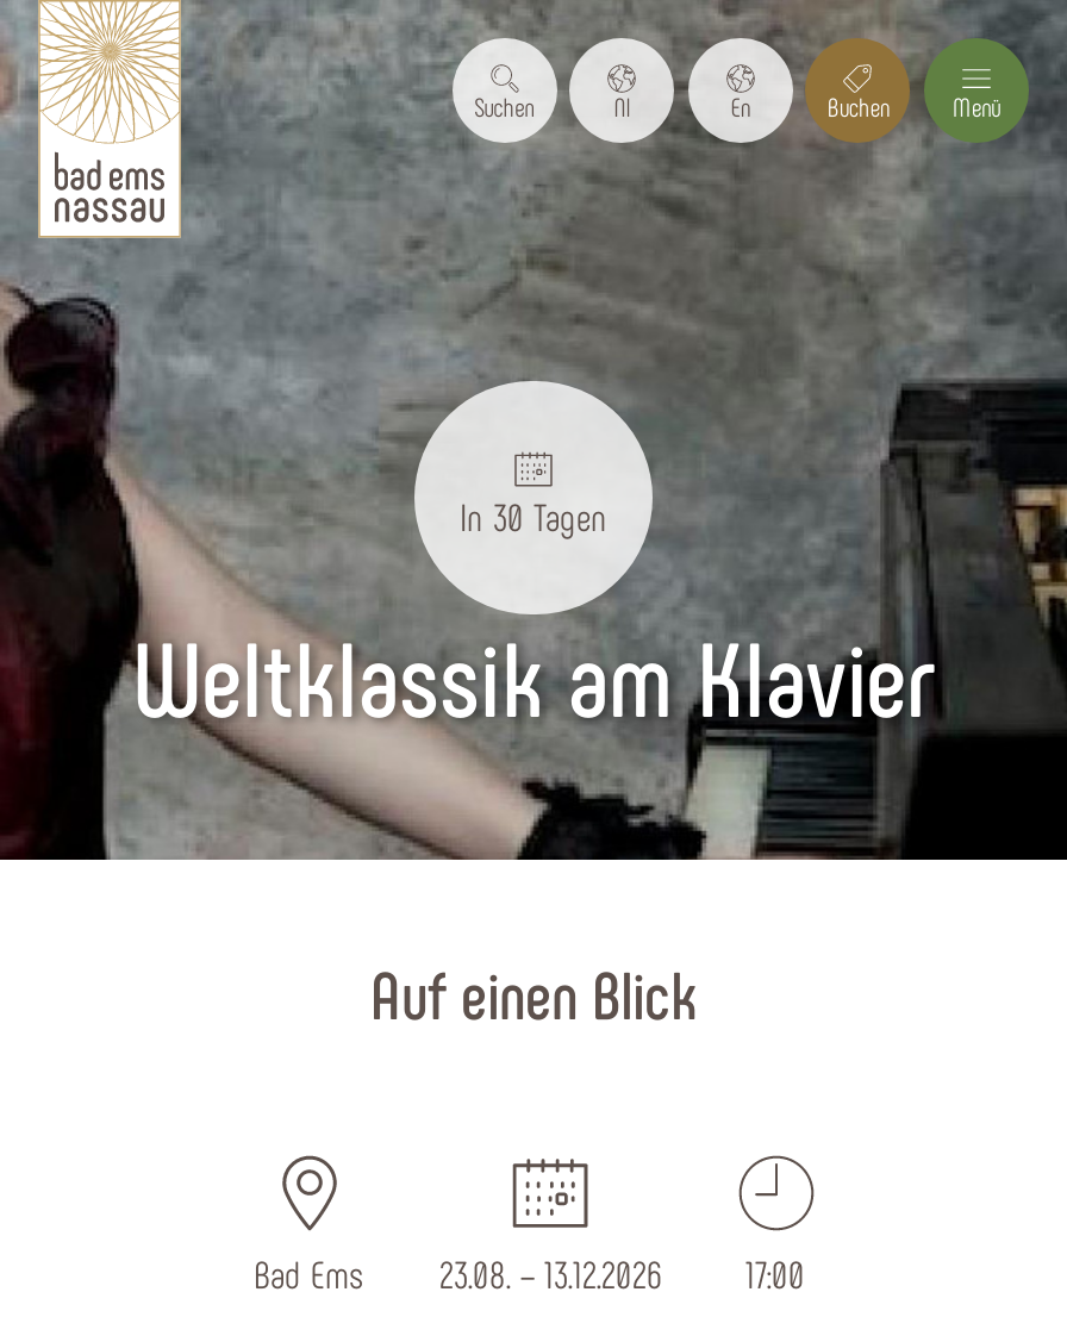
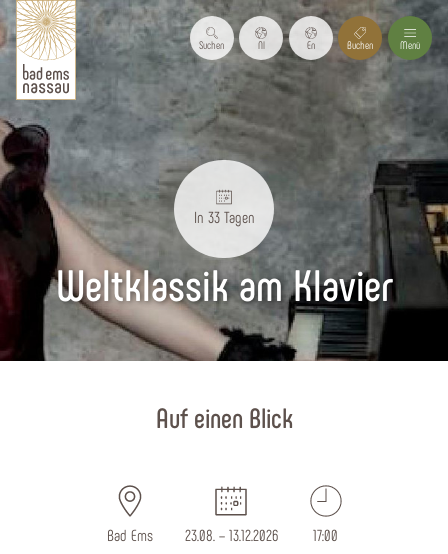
- In 30 Tagen
+ In 33 Tagen
